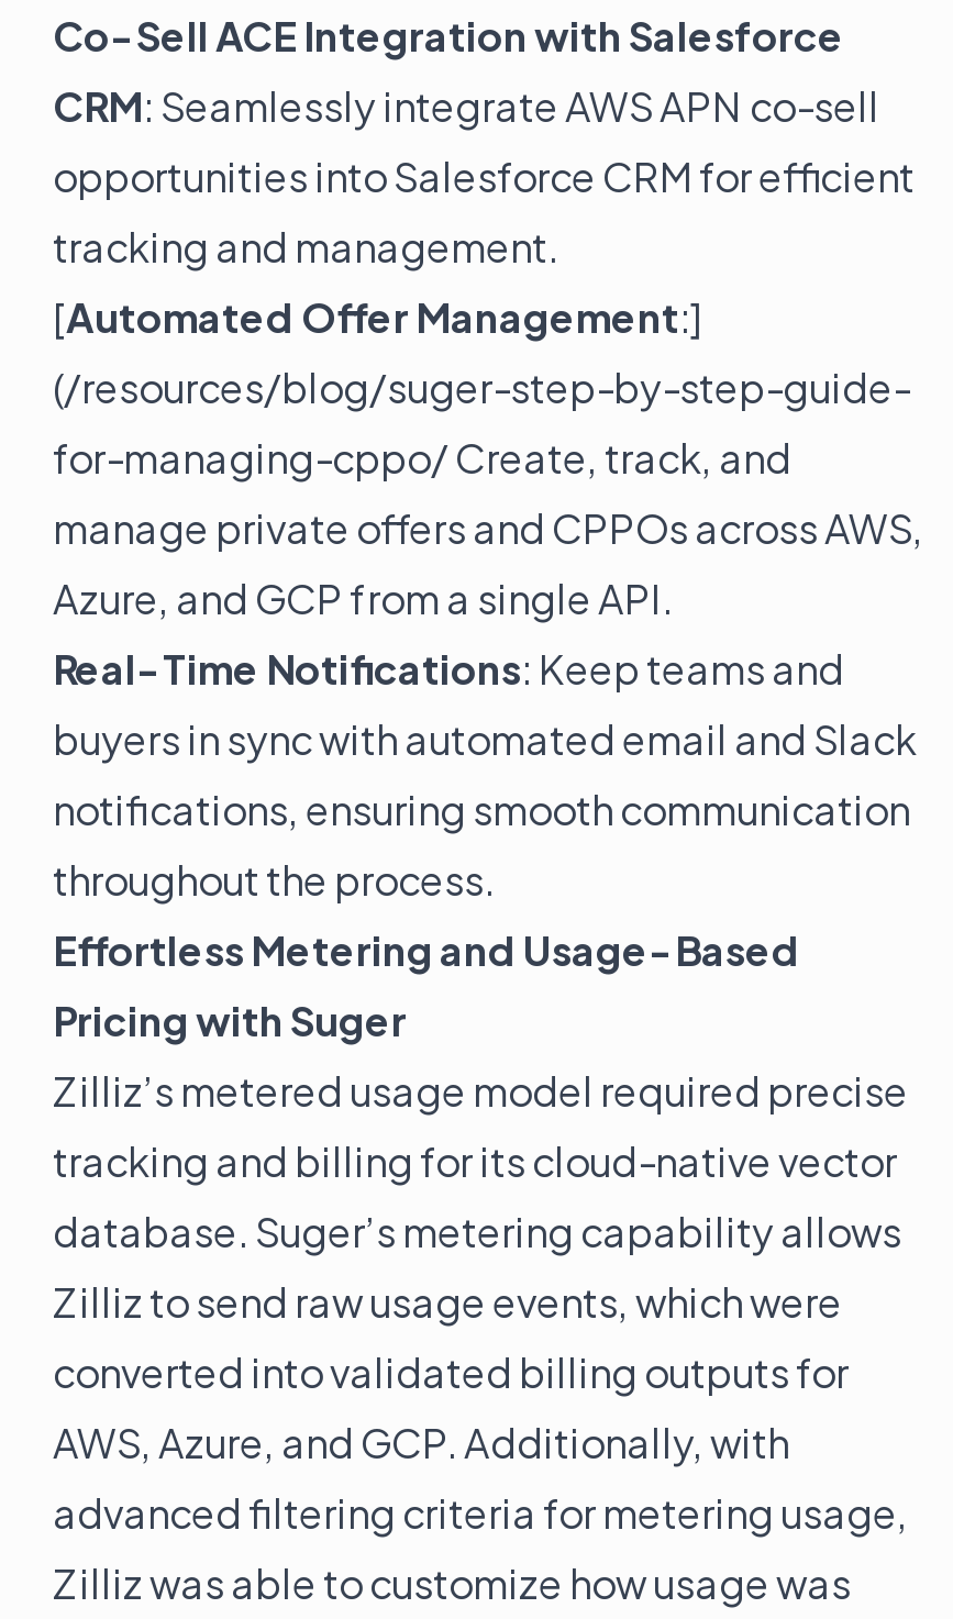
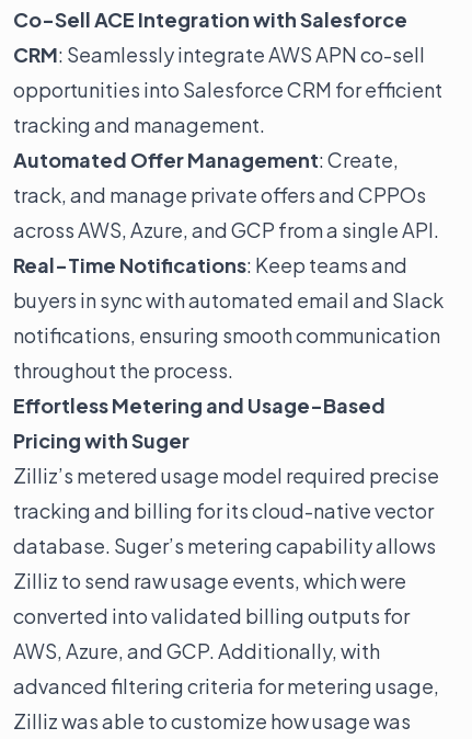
- [Automated Offer Management:]
- (/resources/blog/suger-step-by-step-guide-
- for-managing-cppo/ Create, track, and
- manage private offers and CPPOs across AWS,
- Azure, and GCP from a single API.
+ Automated Offer Management: Create,
+ track, and manage private offers and CPPOs
+ across AWS, Azure, and GCP from a single API.
